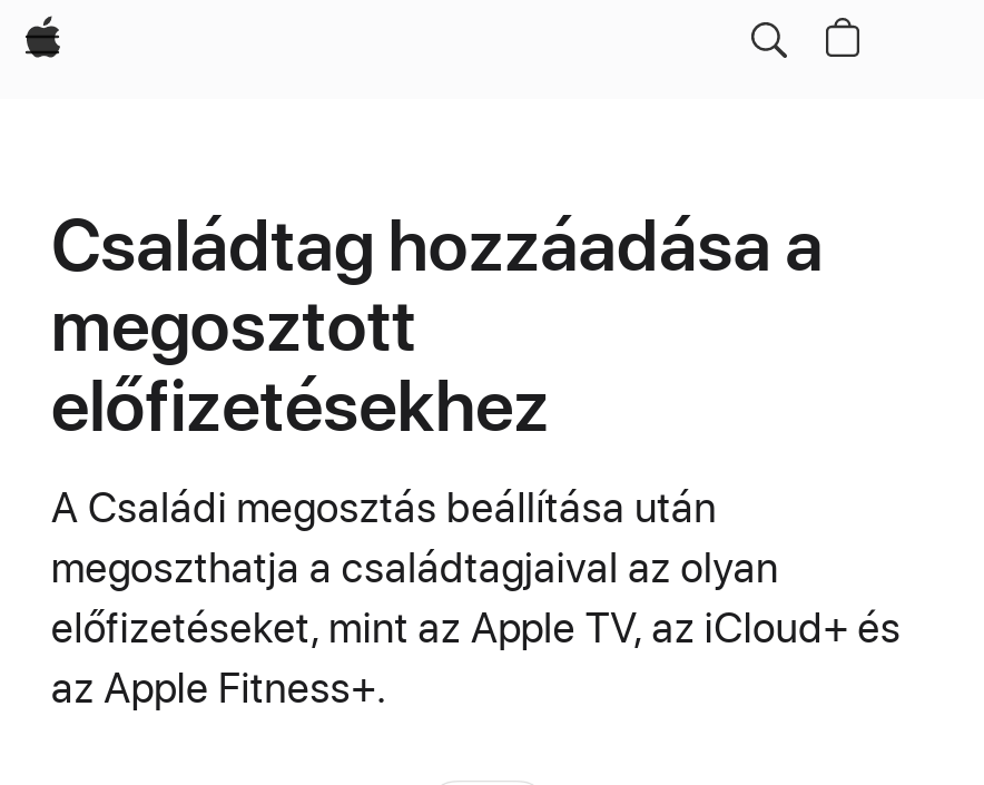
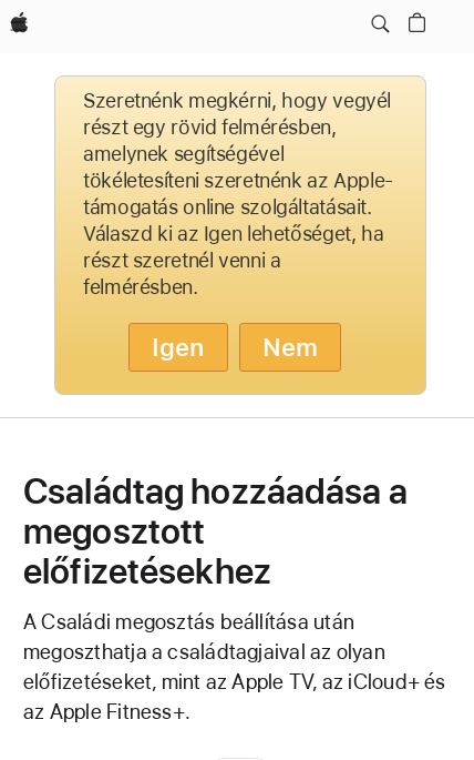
+ [image]
+ Szeretnénk megkérni, hogy vegyél
+ részt egy rövid felmérésben,
+ amelynek segítségével
+ tökéletesíteni szeretnénk az Apple-
+ támogatás online szolgáltatásait.
+ Válaszd ki az Igen lehetőséget, ha
+ részt szeretnél venni a
+ felmérésben.
+ Igen
+ Nem
